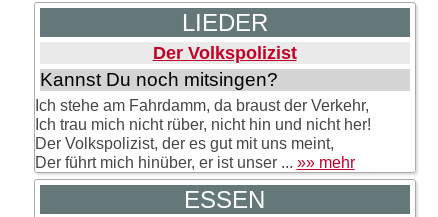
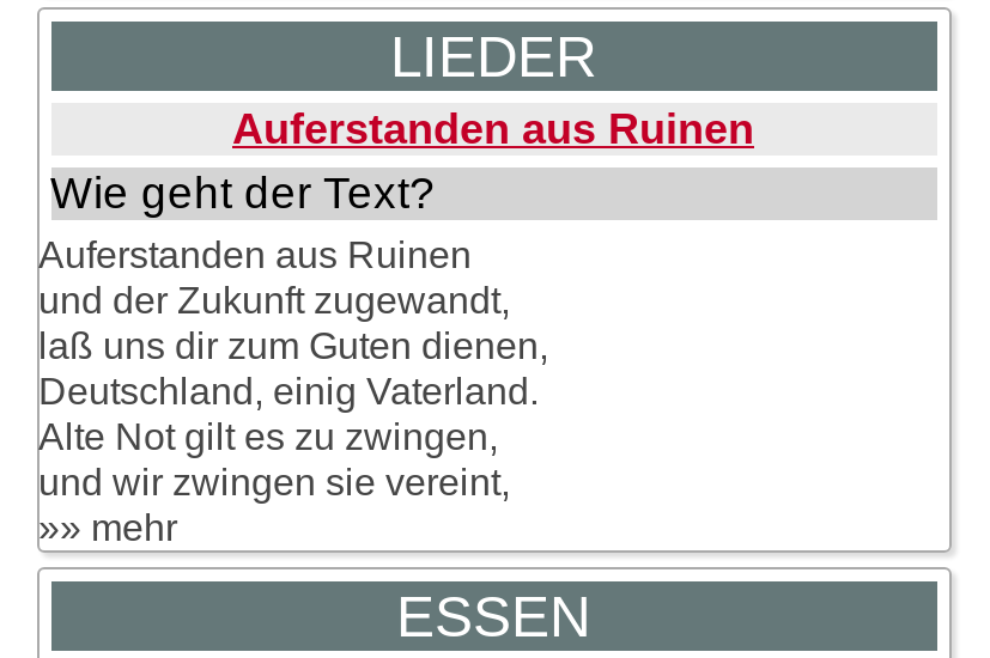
- Der Volkspolizist
- Kannst Du noch mitsingen?
- Ich stehe am Fahrdamm, da braust der Verkehr,
- Ich trau mich nicht rüber, nicht hin und nicht her!
- Der Volkspolizist, der es gut mit uns meint,
- Der führt mich hinüber, er ist unser ...»» mehr
+ Auferstanden aus Ruinen
+ Wie geht der Text?
+ Auferstanden aus Ruinen
+ und der Zukunft zugewandt,
+ laß uns dir zum Guten dienen,
+ Deutschland, einig Vaterland.
+ Alte Not gilt es zu zwingen,
+ und wir zwingen sie vereint,
+ »» mehr
